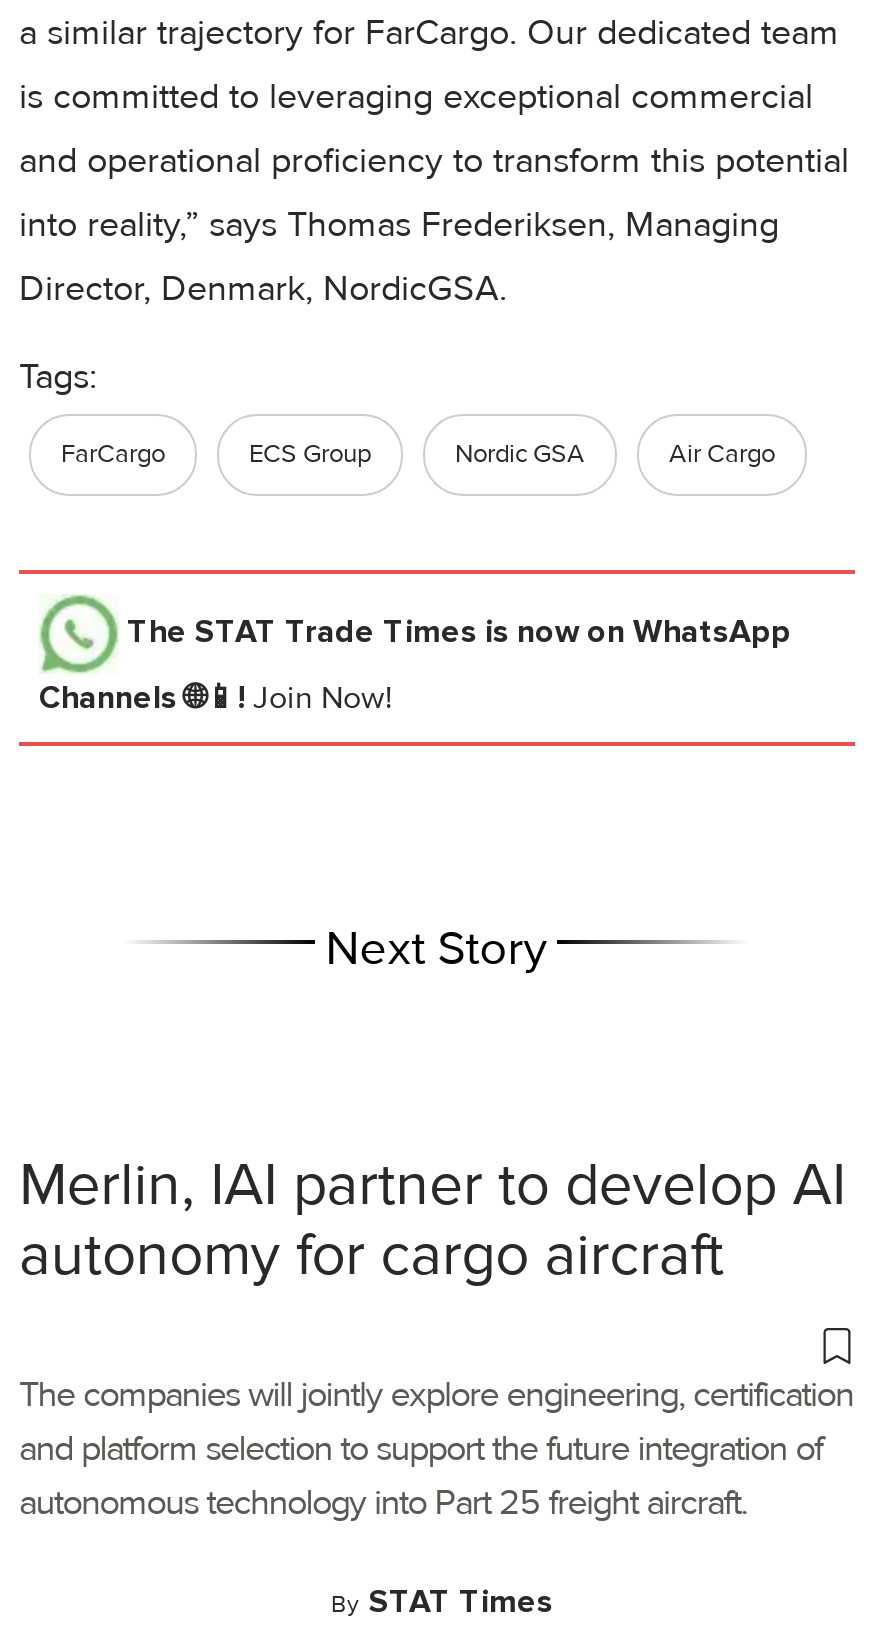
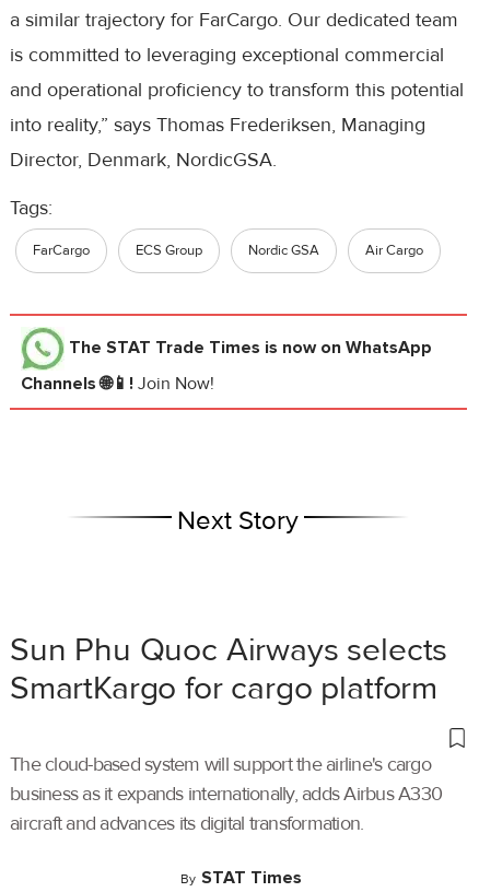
- Merlin, IAI partner to develop AI
- autonomy for cargo aircraft
+ Sun Phu Quoc Airways selects
+ SmartKargo for cargo platform

- The companies will jointly explore engineering, certification
- and platform selection to support the future integration of
- autonomous technology into Part 25 freight aircraft.
+ The cloud-based system will support the airline's cargo
+ business as it expands internationally, adds Airbus A330
+ aircraft and advances its digital transformation.
